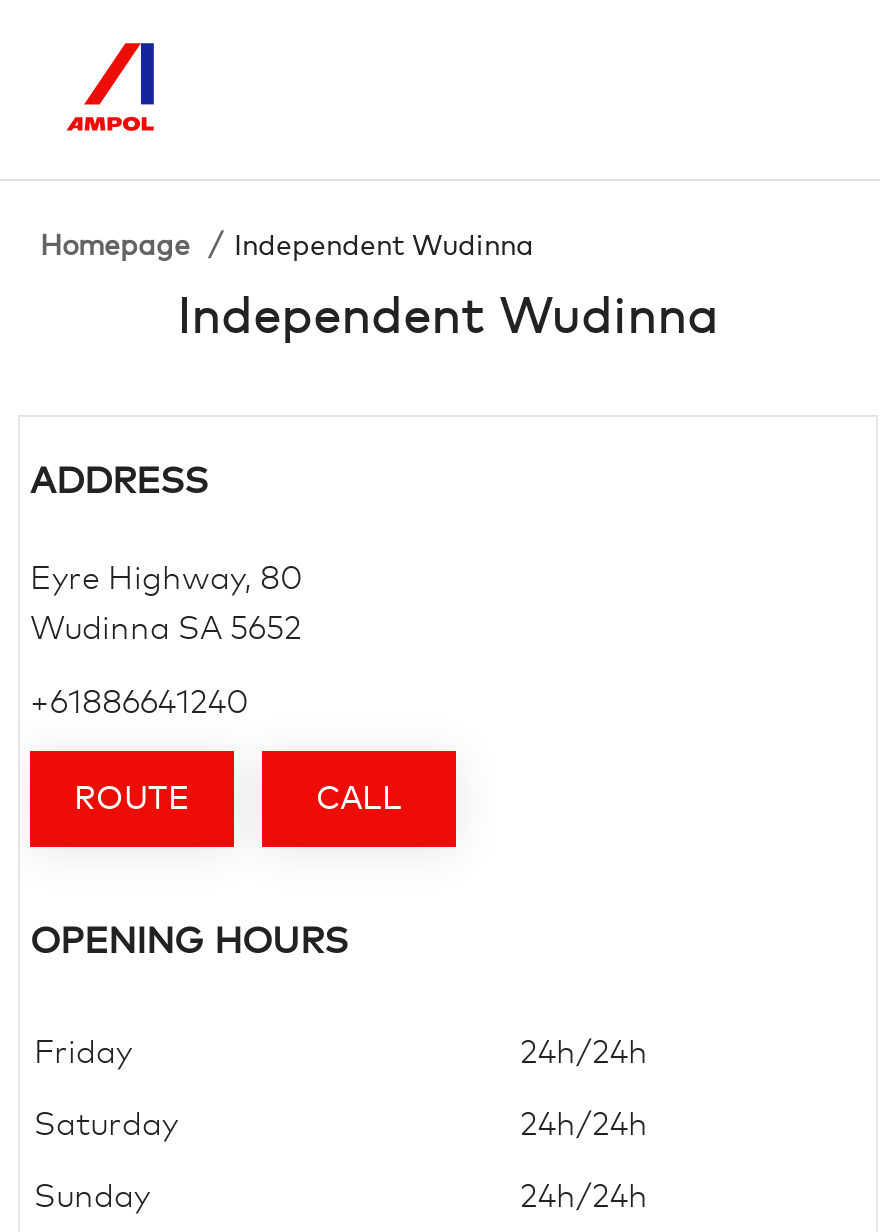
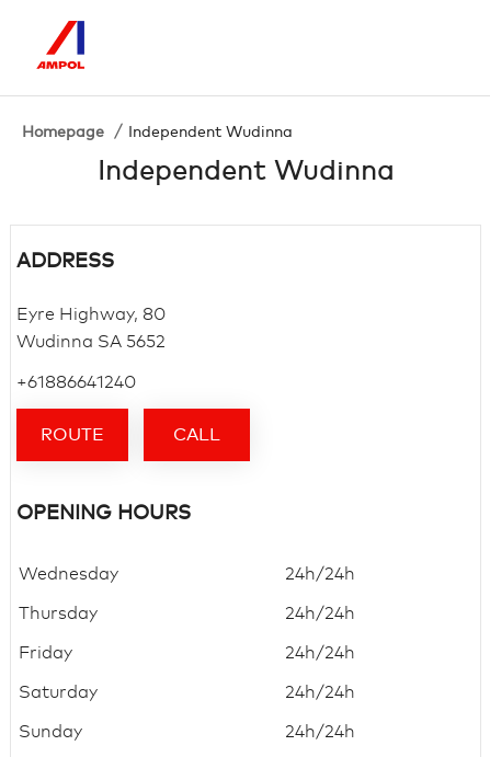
+ Wednesday
+ 24h/24h
+ Thursday
+ 24h/24h
